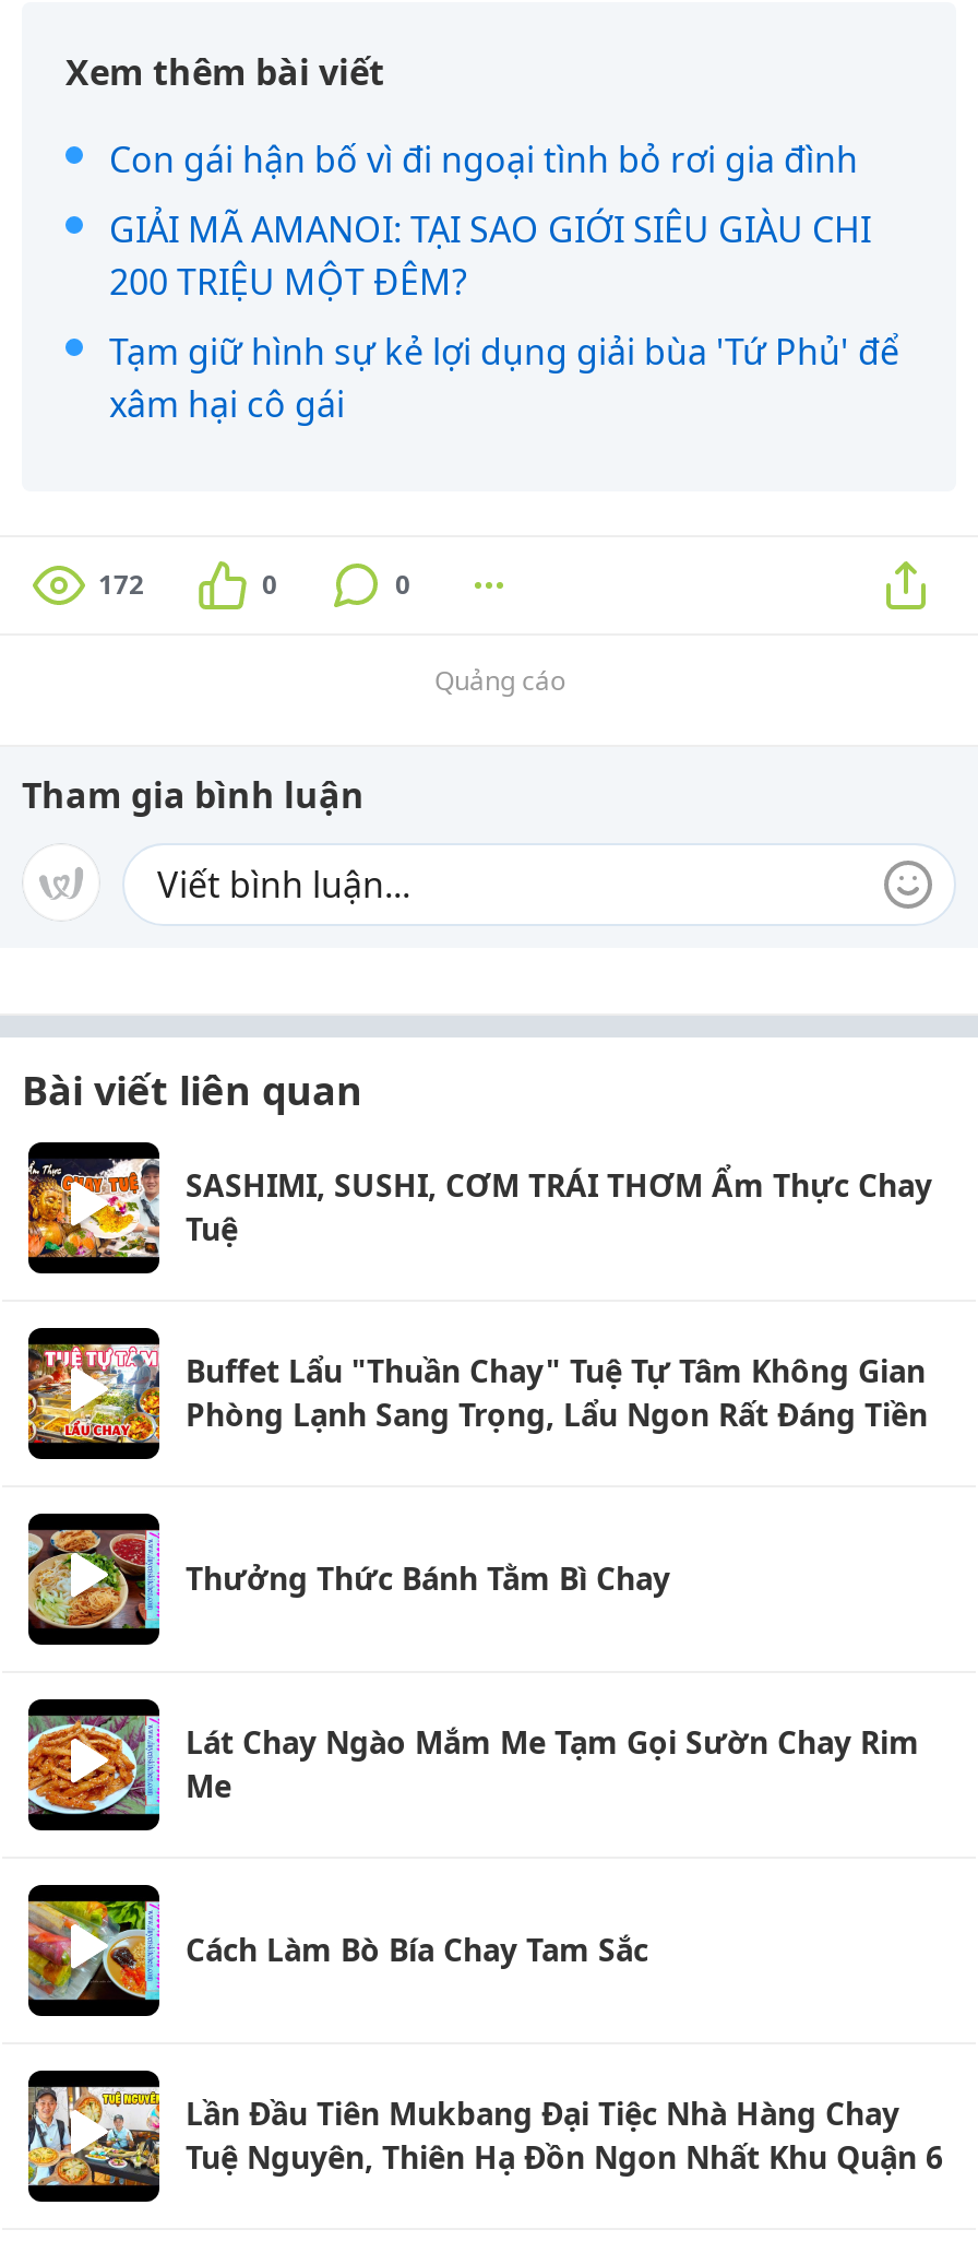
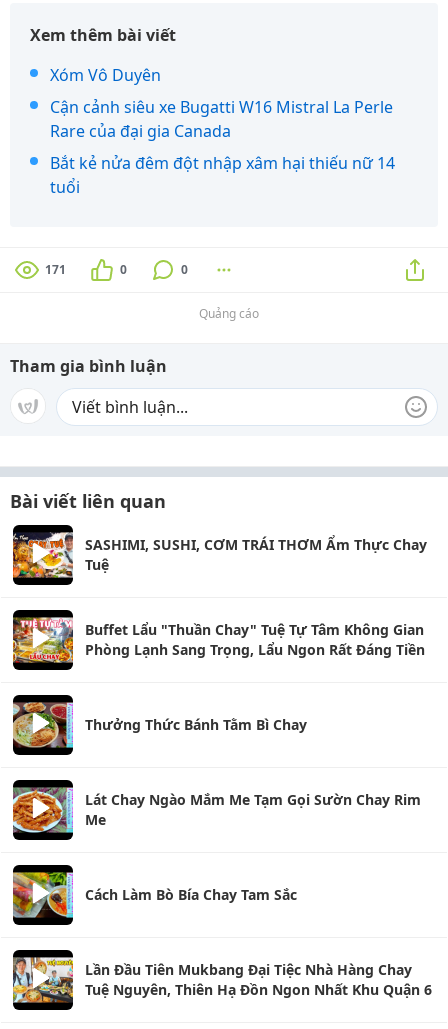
- Con gái hận bố vì đi ngoại tình bỏ rơi gia đình
+ Xóm Vô Duyên

- GIẢI MÃ AMANOI: TẠI SAO GIỚI SIÊU GIÀU CHI
- 200 TRIỆU MỘT ĐÊM?
+ Cận cảnh siêu xe Bugatti W16 Mistral La Perle
+ Rare của đại gia Canada

- Tạm giữ hình sự kẻ lợi dụng giải bùa 'Tứ Phủ' để
- xâm hại cô gái
+ Bắt kẻ nửa đêm đột nhập xâm hại thiếu nữ 14
+ tuổi

- 172
+ 171
